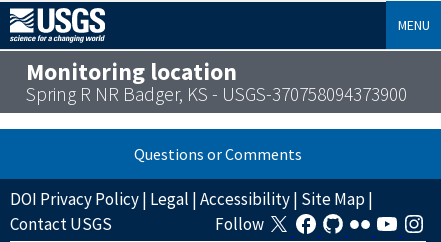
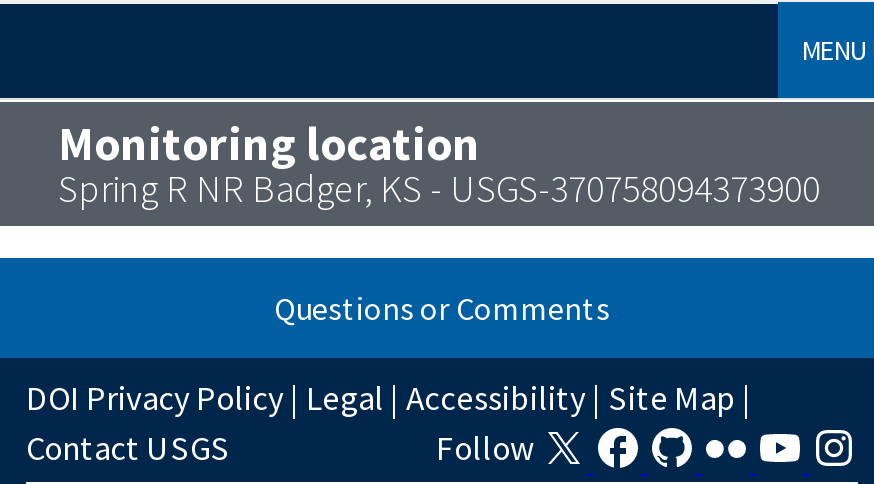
- [image]
